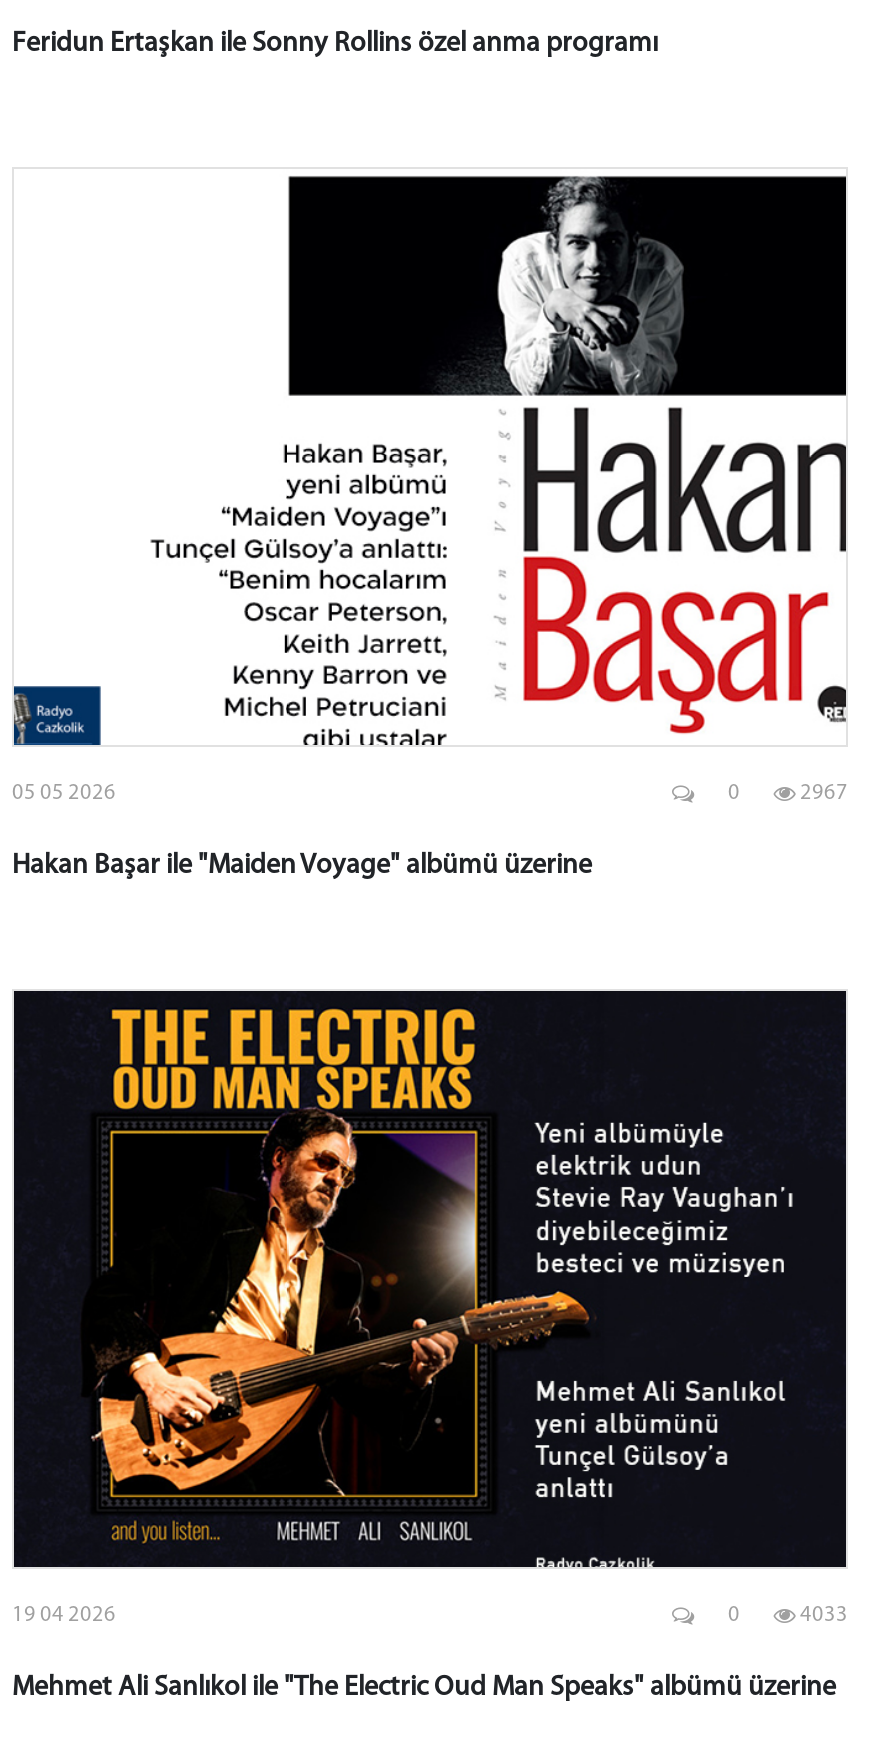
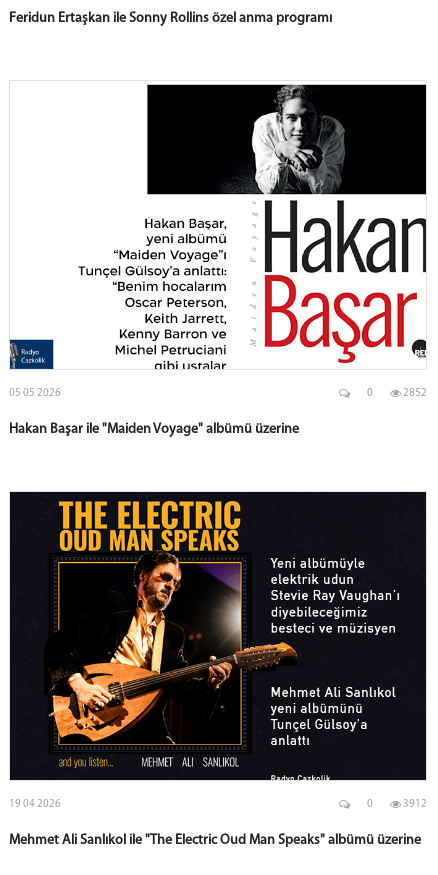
- 2967
+ 2852

- 4033
+ 3912
